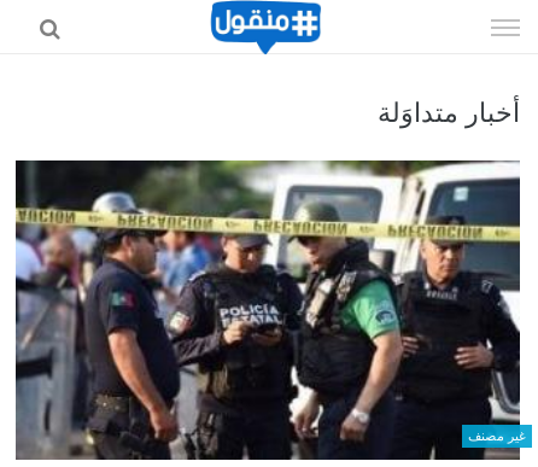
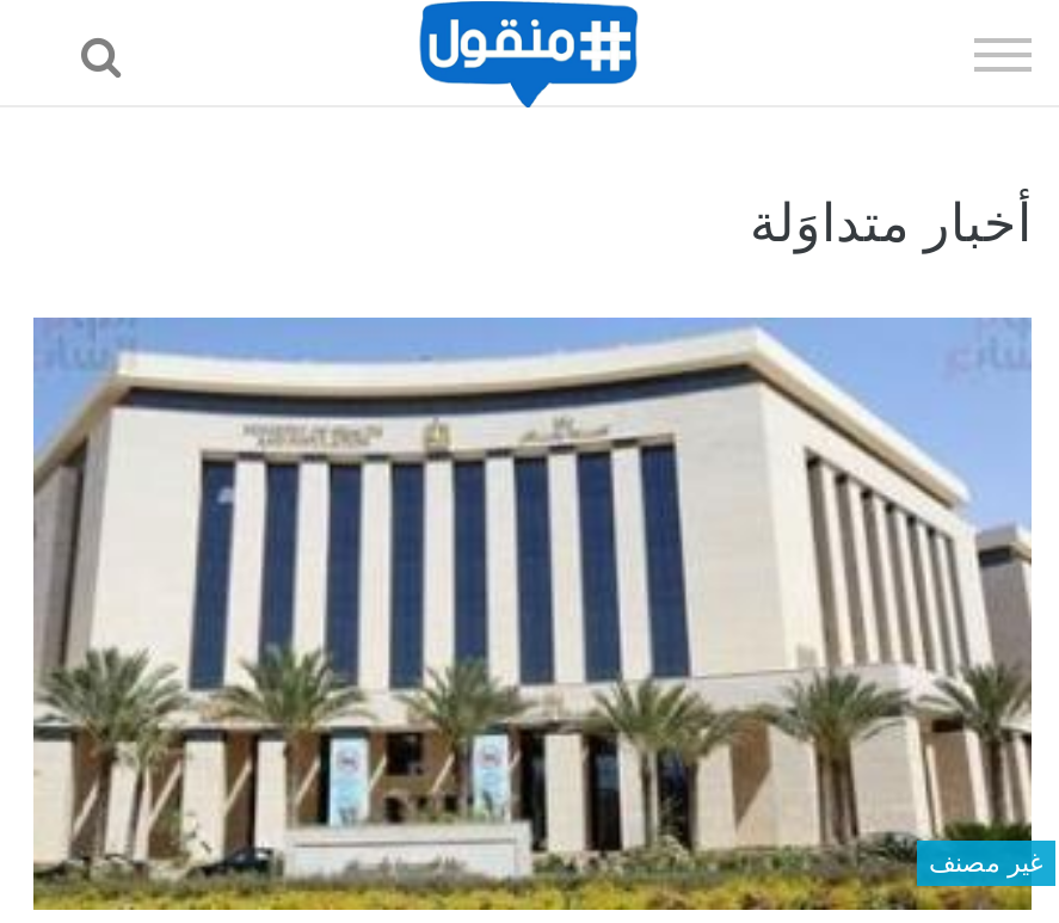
- [image]
+ [image]
